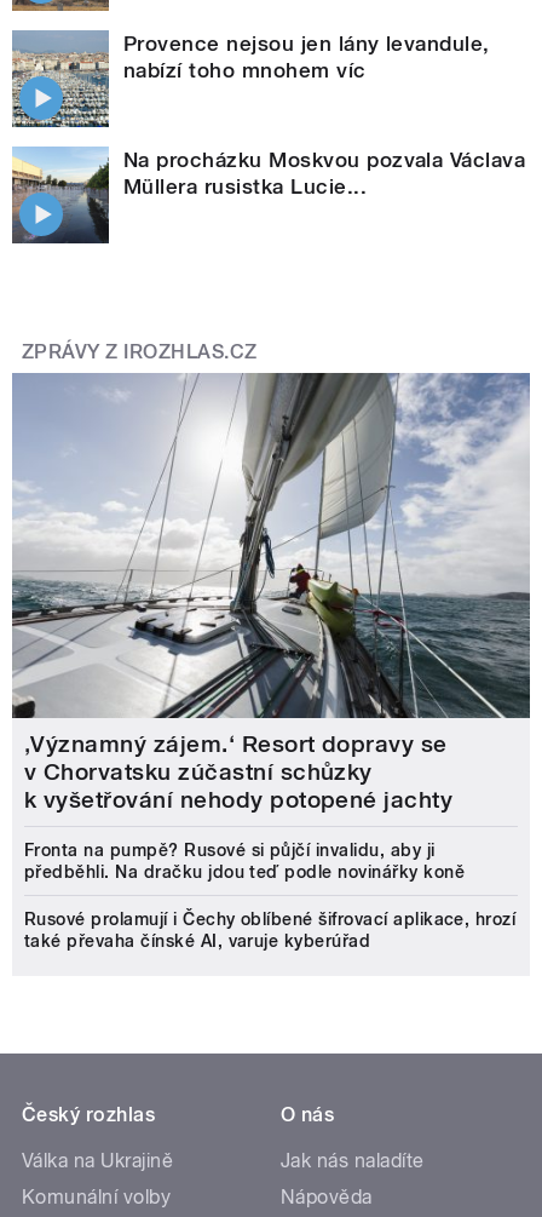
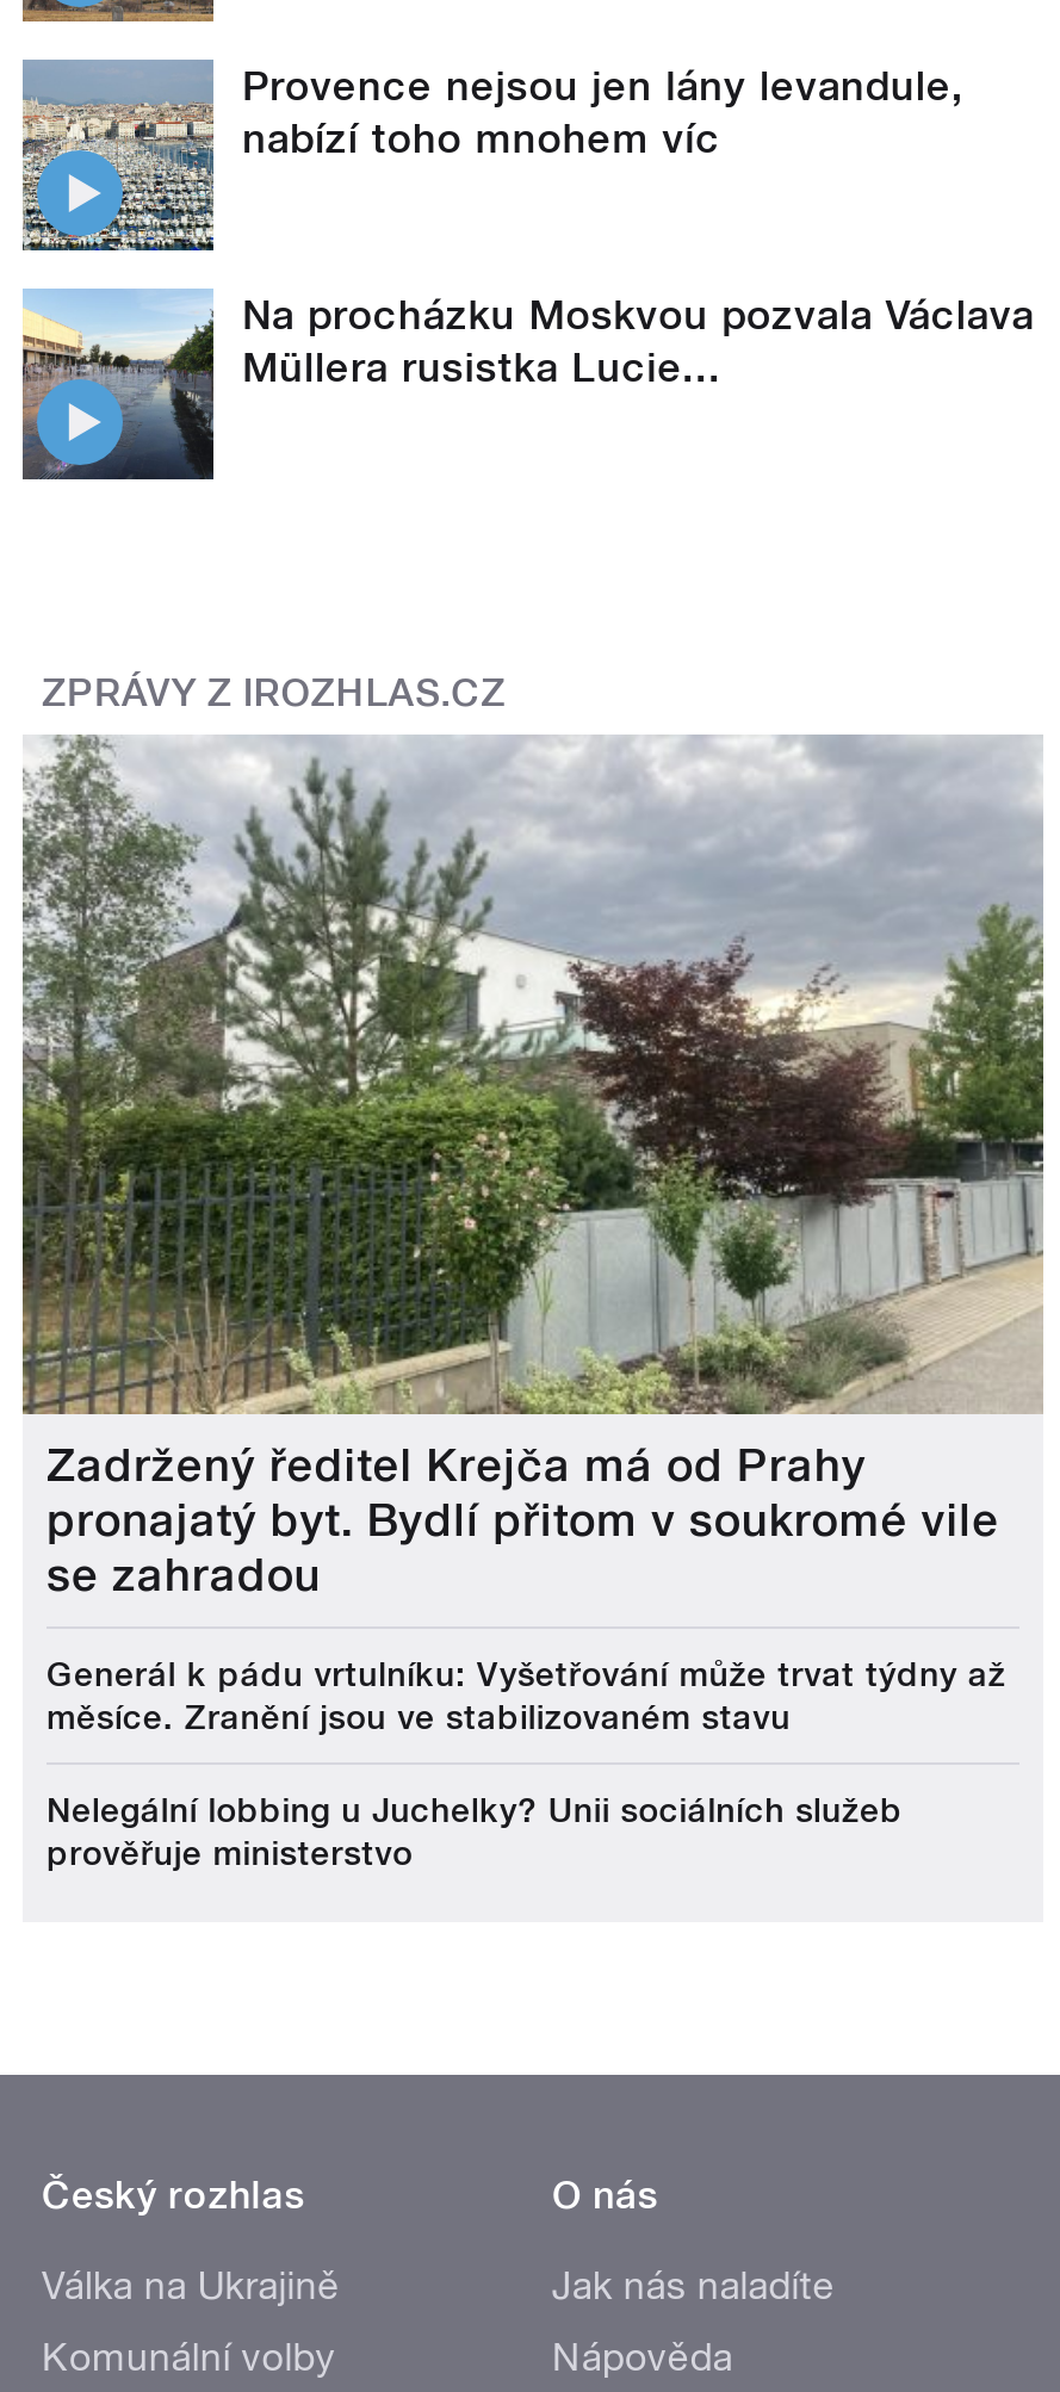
- [image]
- ‚Významný zájem.‘ Resort dopravy se
- v Chorvatsku zúčastní schůzky
- k vyšetřování nehody potopené jachty
+ [image]
+ Zadržený ředitel Krejča má od Prahy
+ pronajatý byt. Bydlí přitom v soukromé vile
+ se zahradou

- Fronta na pumpě? Rusové si půjčí invalidu, aby ji
- předběhli. Na dračku jdou teď podle novinářky koně
+ Generál k pádu vrtulníku: Vyšetřování může trvat týdny až
+ měsíce. Zranění jsou ve stabilizovaném stavu

- Rusové prolamují i Čechy oblíbené šifrovací aplikace, hrozí
- také převaha čínské AI, varuje kyberúřad
+ Nelegální lobbing u Juchelky? Unii sociálních služeb
+ prověřuje ministerstvo
